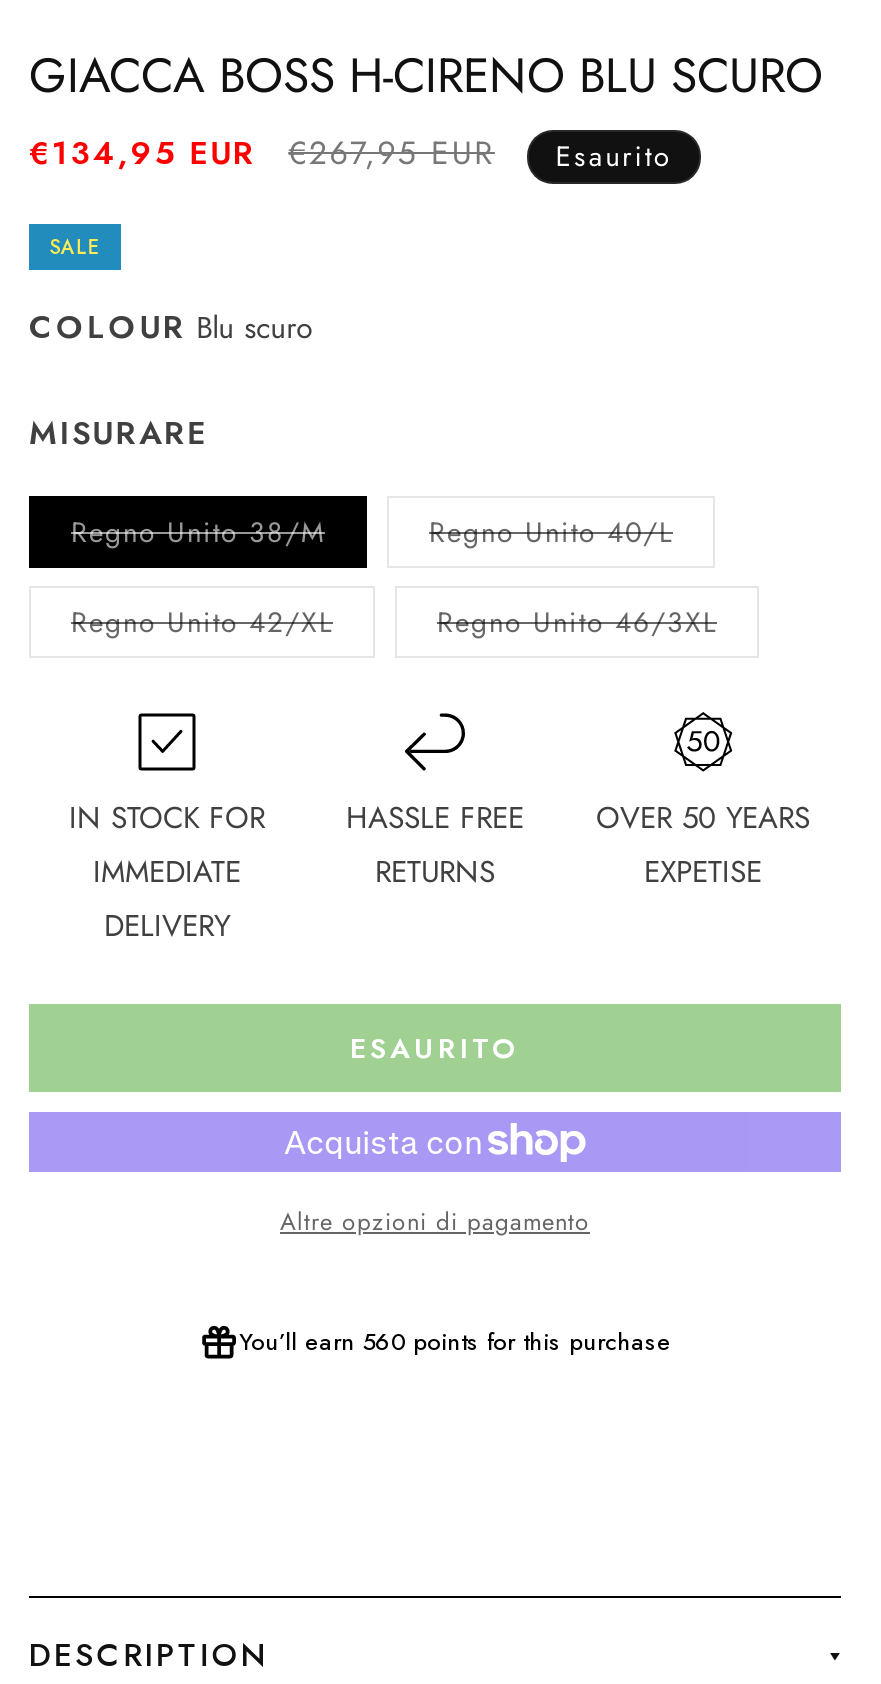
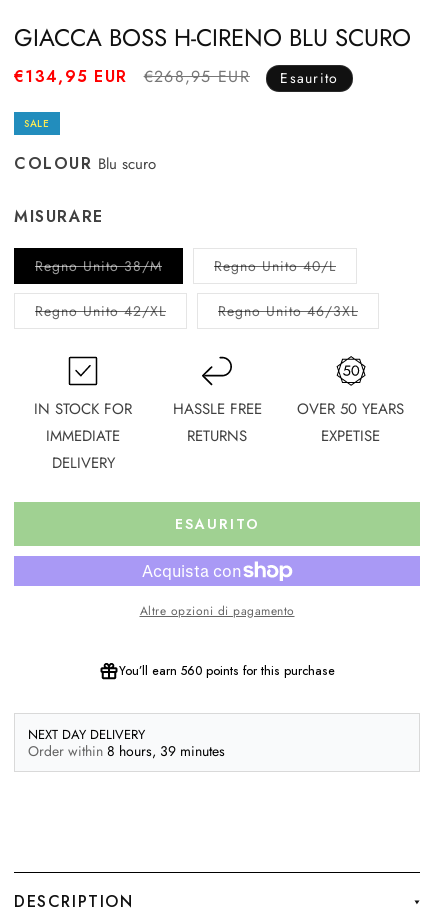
- €267,95 EUR
+ €268,95 EUR

+ NEXT DAY DELIVERY
+ Order within 8 hours, 39 minutes
